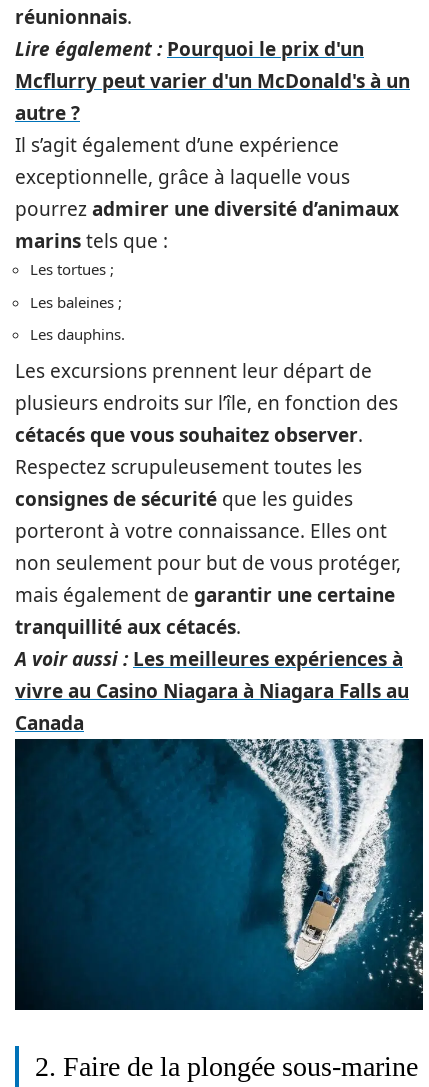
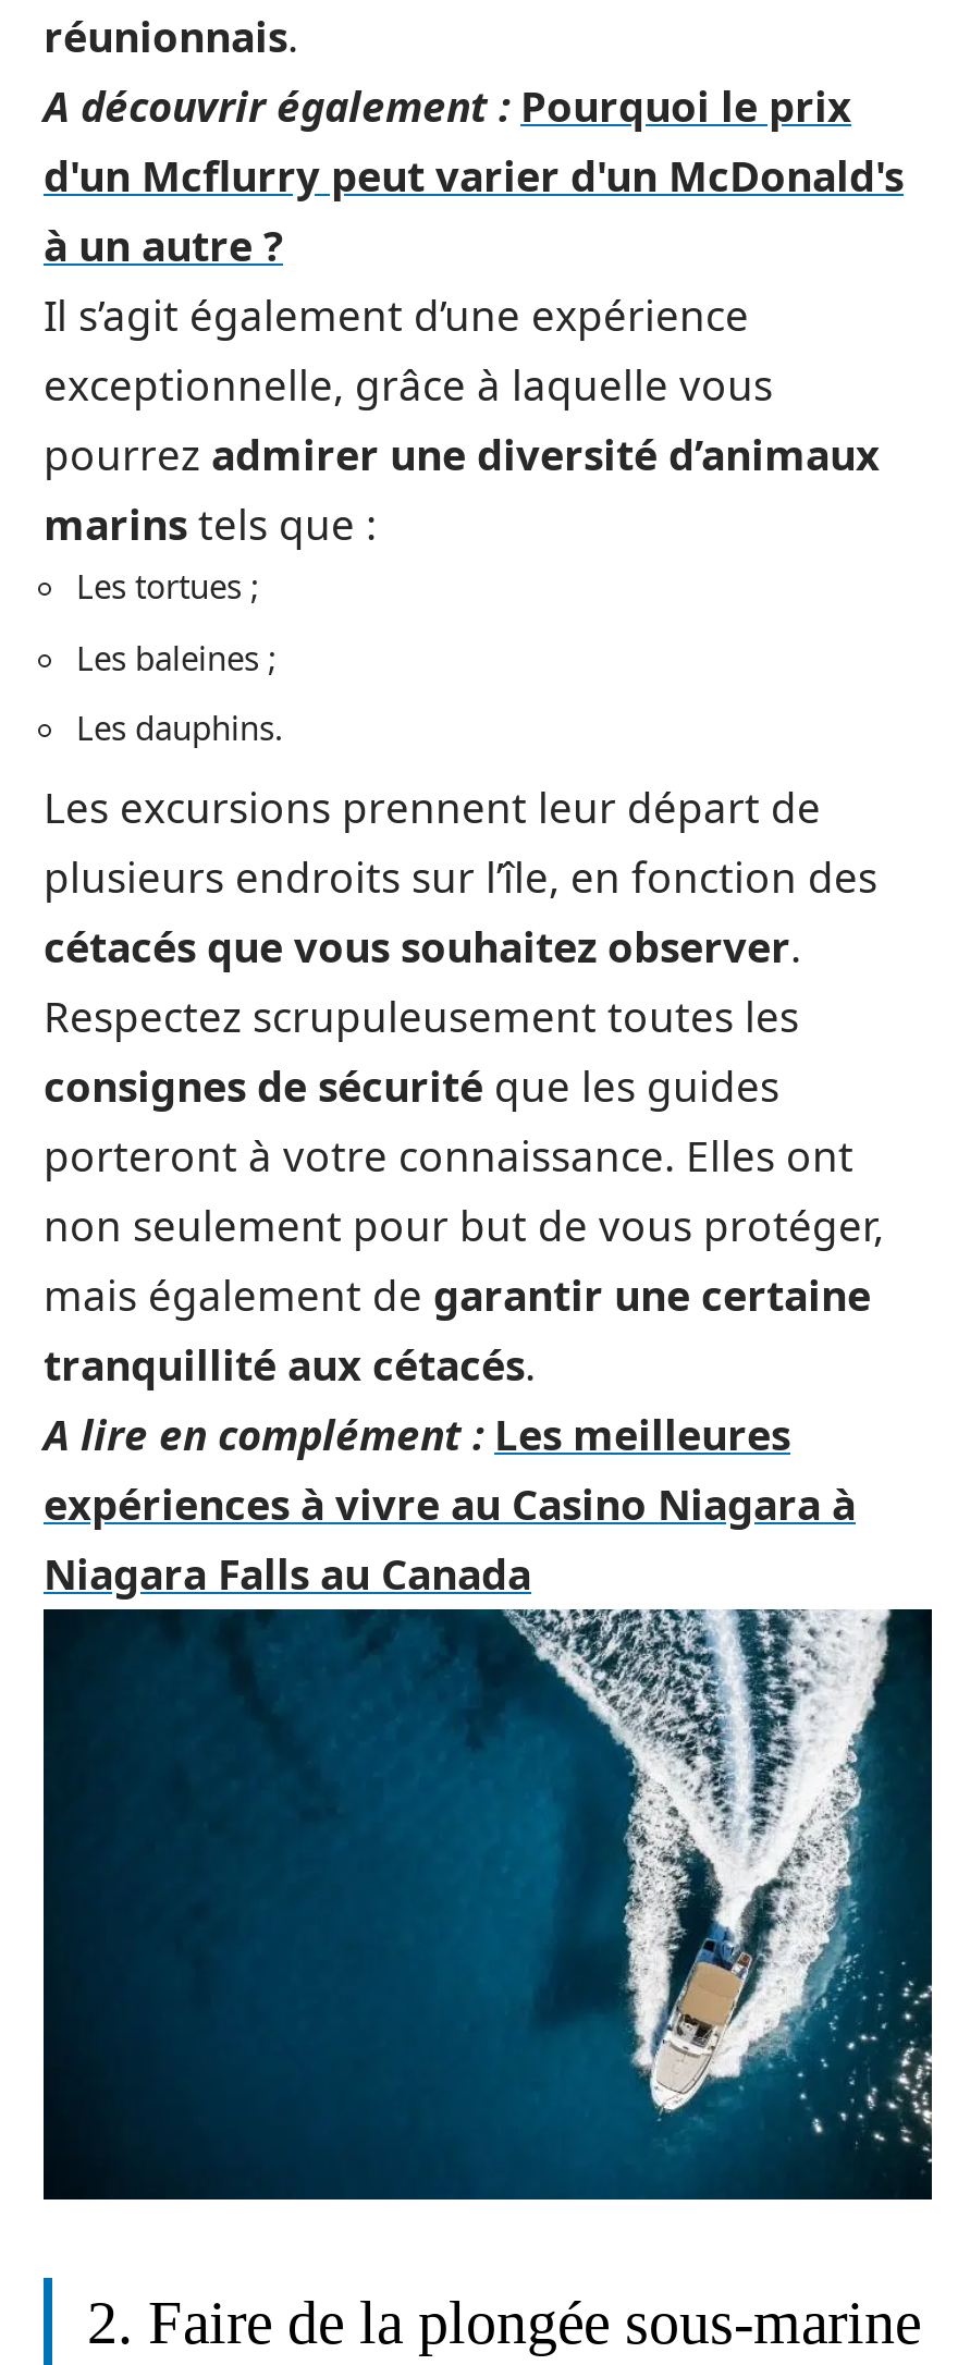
- Lire également : Pourquoi le prix d'un
- Mcflurry peut varier d'un McDonald's à un
- autre ?
+ A découvrir également : Pourquoi le prix
+ d'un Mcflurry peut varier d'un McDonald's
+ à un autre ?

- A voir aussi : Les meilleures expériences à
- vivre au Casino Niagara à Niagara Falls au
- Canada
+ A lire en complément : Les meilleures
+ expériences à vivre au Casino Niagara à
+ Niagara Falls au Canada
